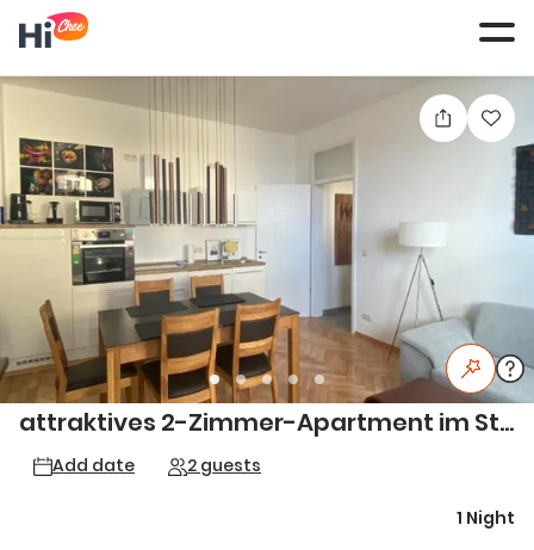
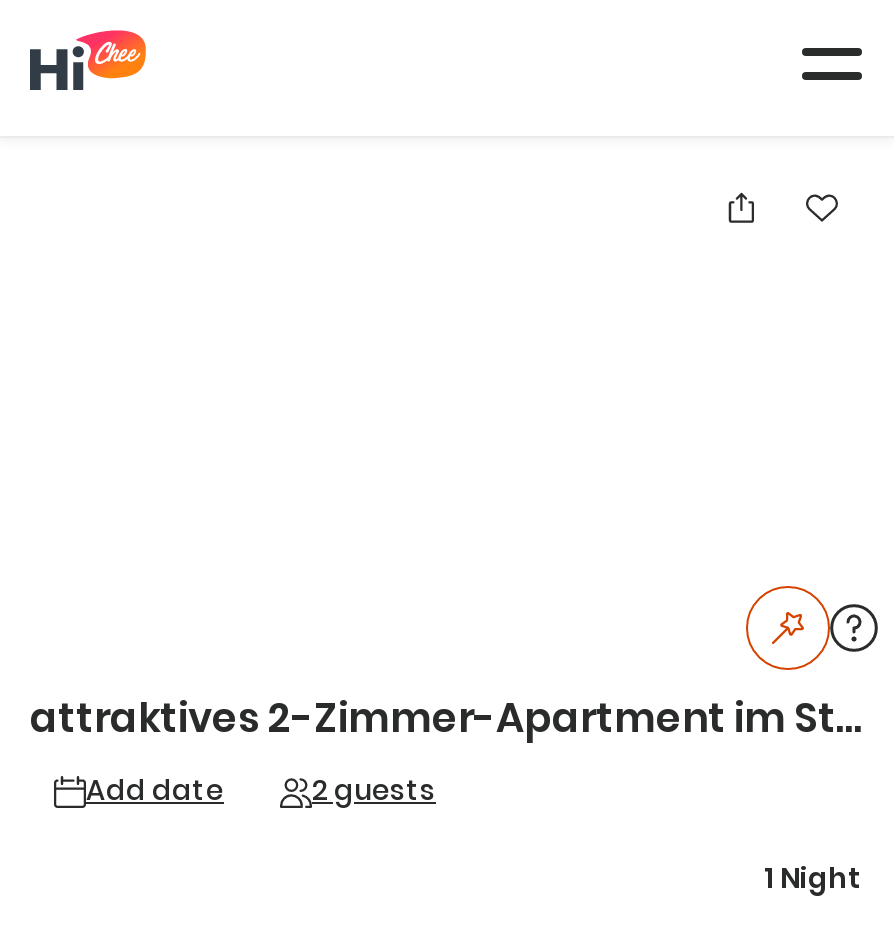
- [image]
